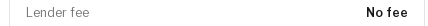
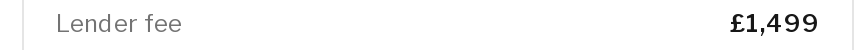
- No fee
+ £1,499
